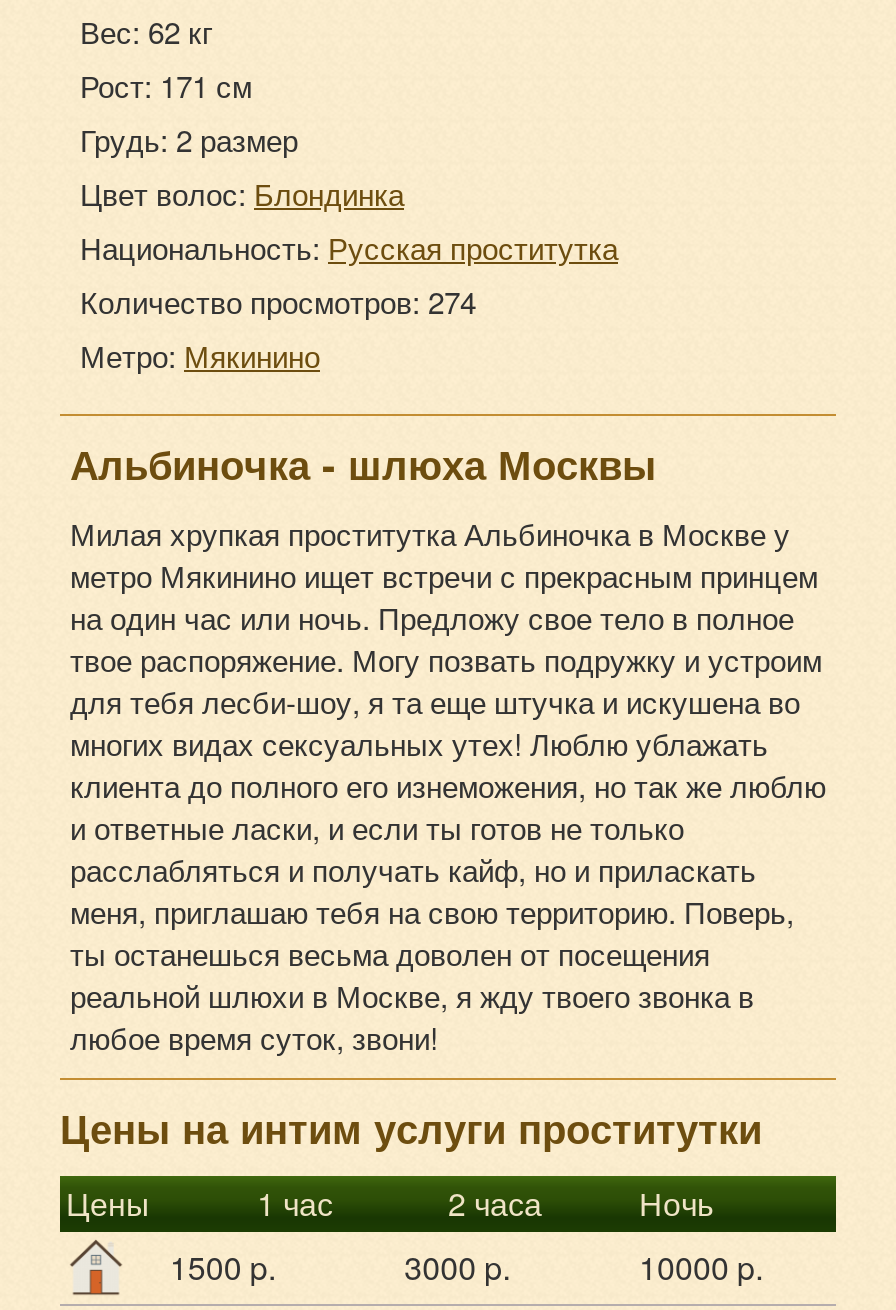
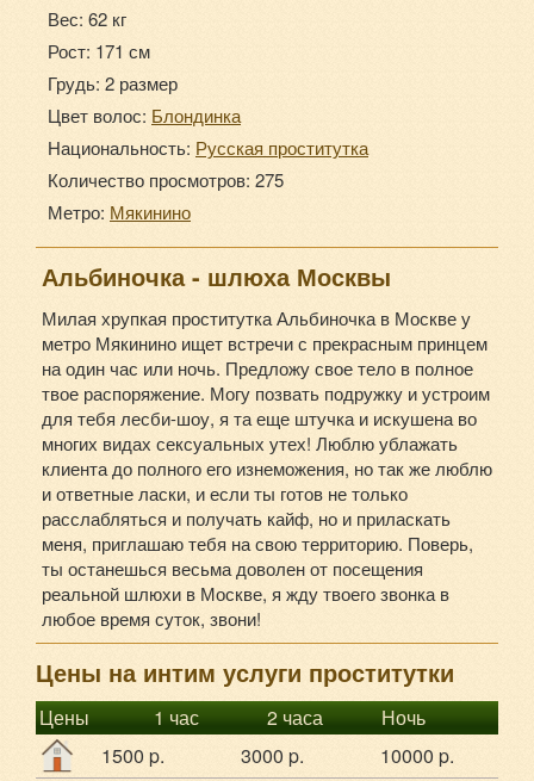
- Количество просмотров: 274
+ Количество просмотров: 275
